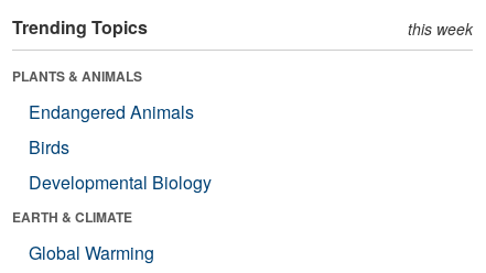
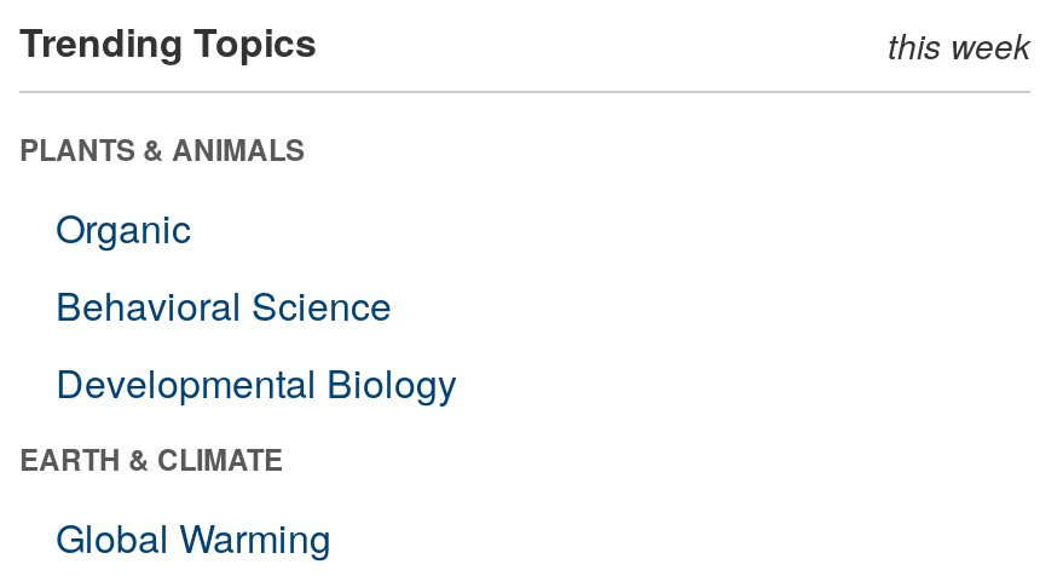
- Endangered Animals
- Birds
+ Organic
+ Behavioral Science
